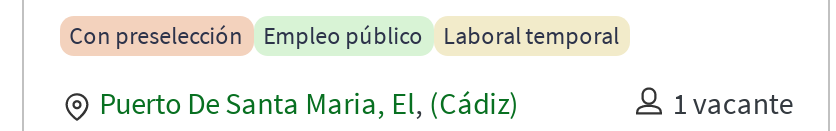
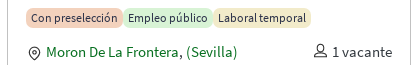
- Puerto De Santa Maria, El, (Cádiz)
+ Moron De La Frontera, (Sevilla)
